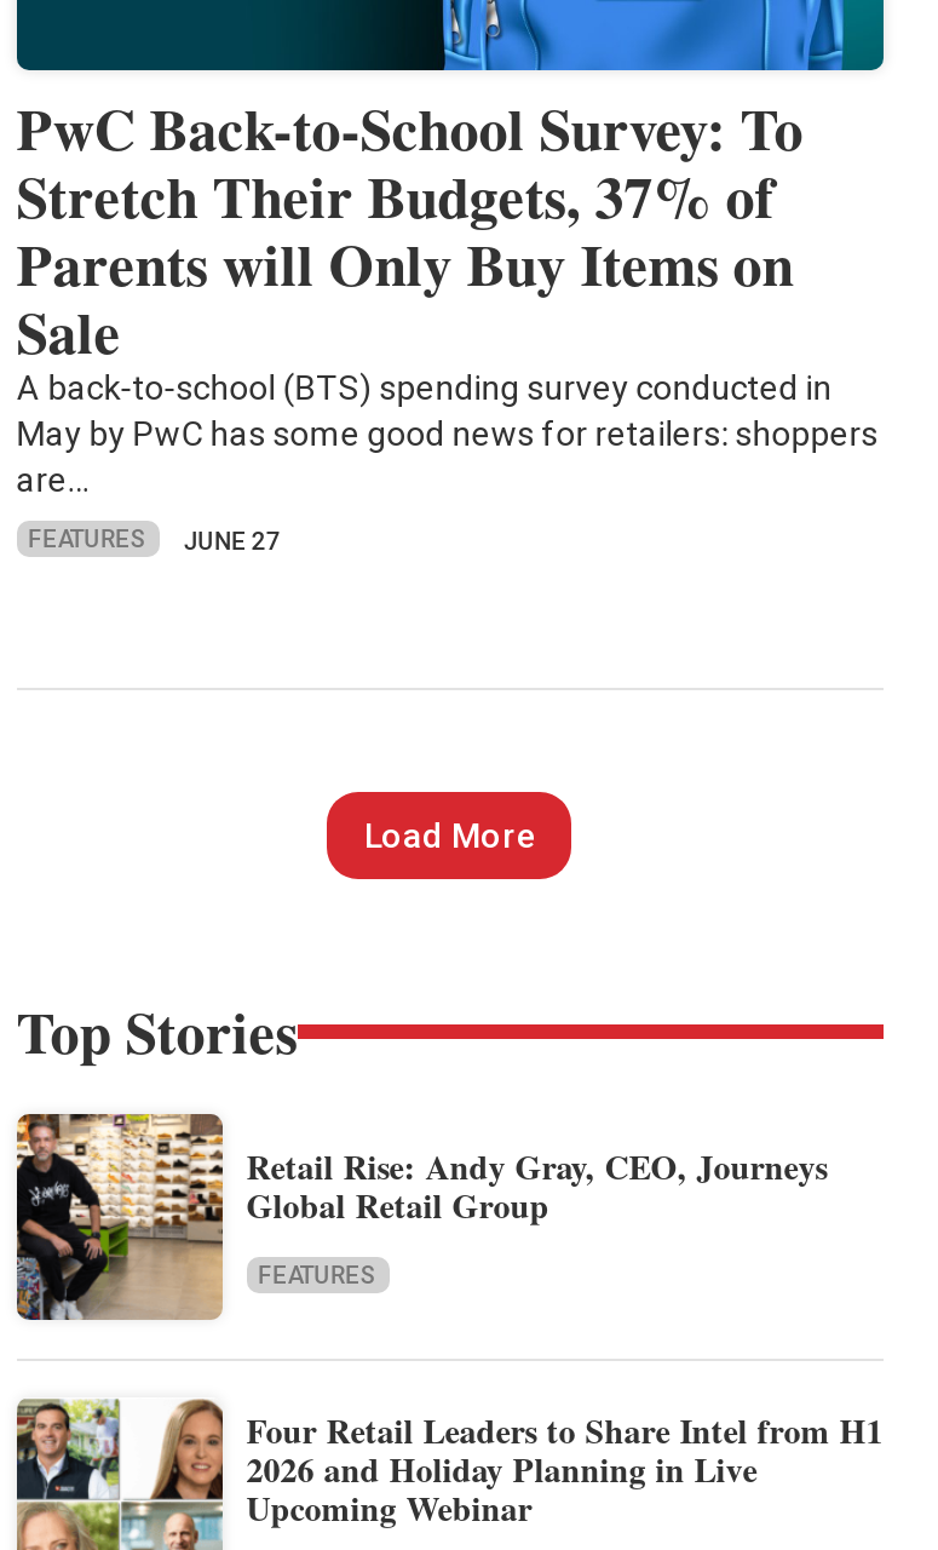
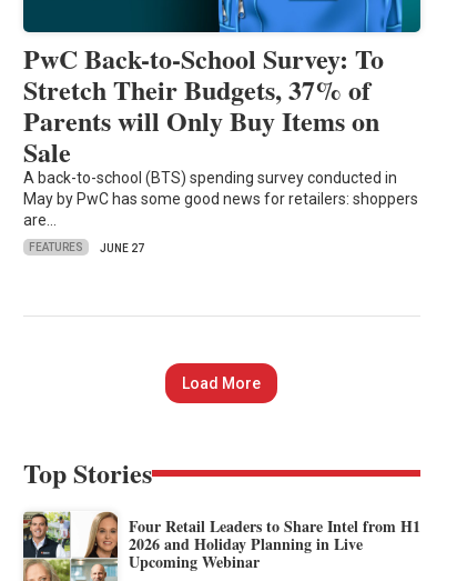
- [image]
- Retail Rise: Andy Gray, CEO, Journeys
- Global Retail Group
- FEATURES
